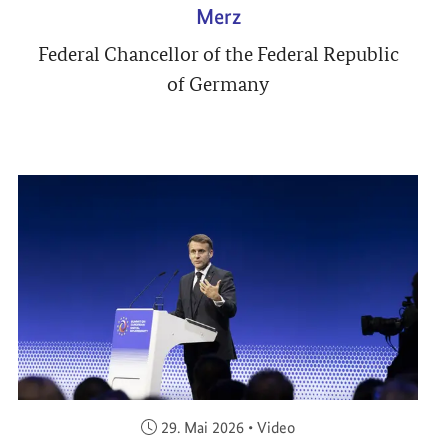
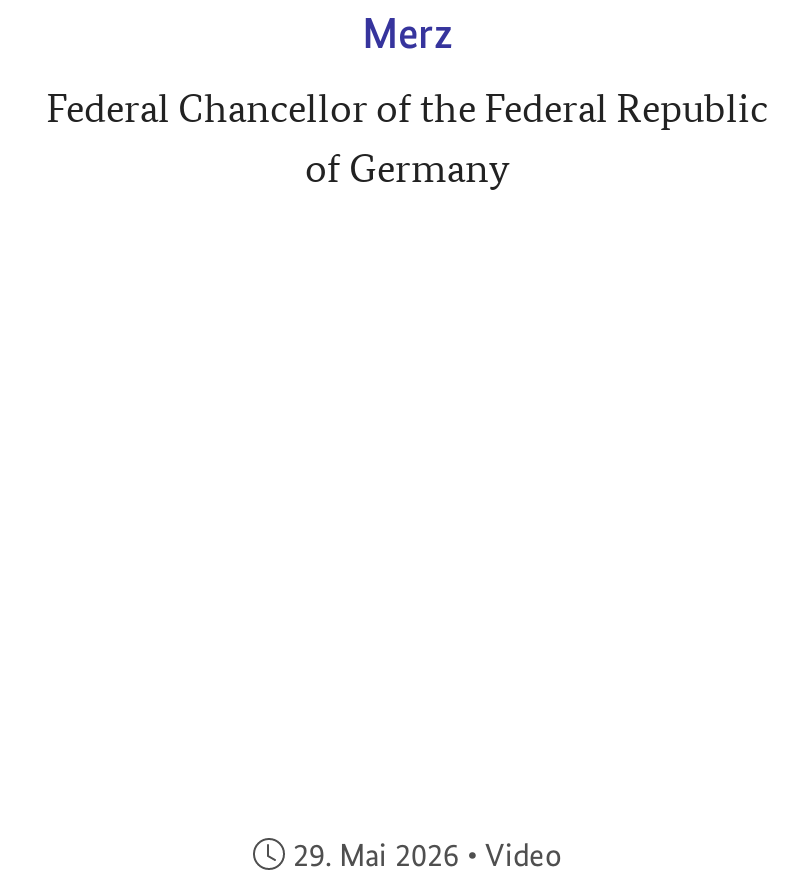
- [image]
